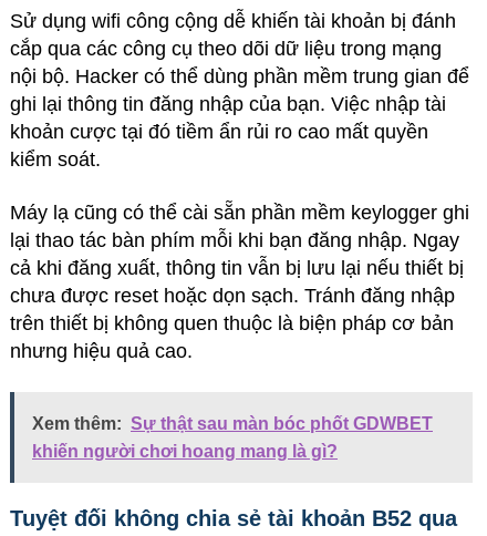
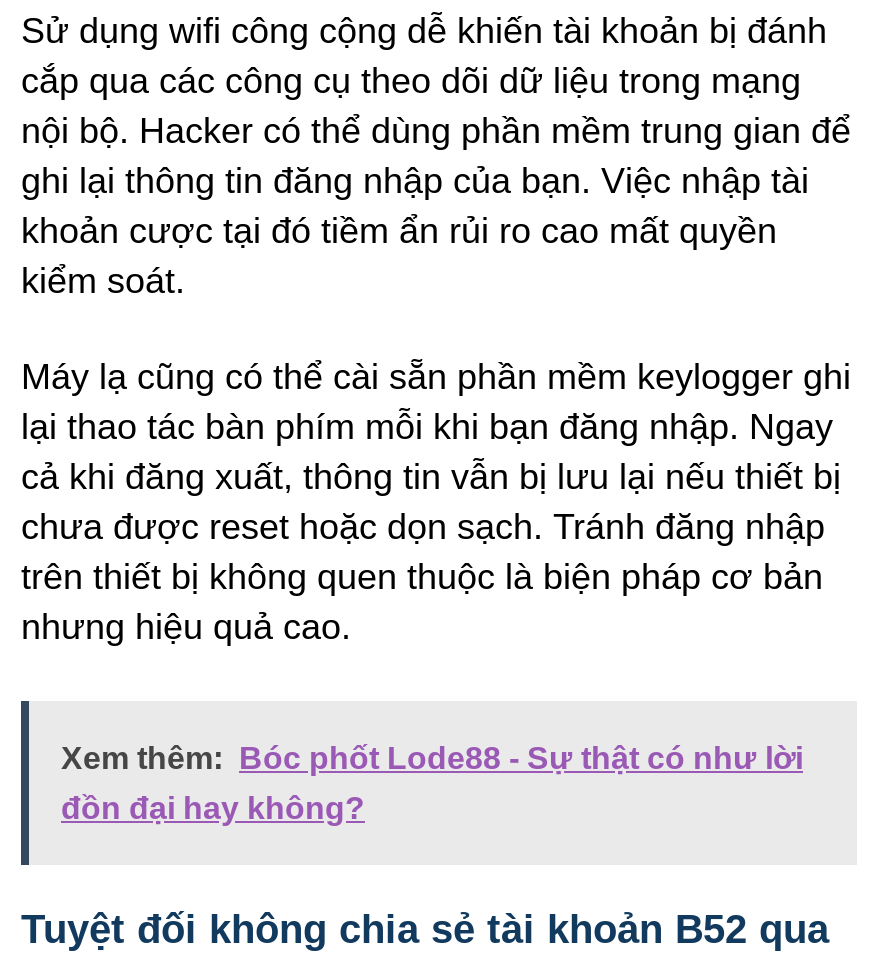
- Xem thêm: Sự thật sau màn bóc phốt GDWBET
+ Xem thêm: Bóc phốt Lode88 - Sự thật có như lời

- khiến người chơi hoang mang là gì?
+ đồn đại hay không?
